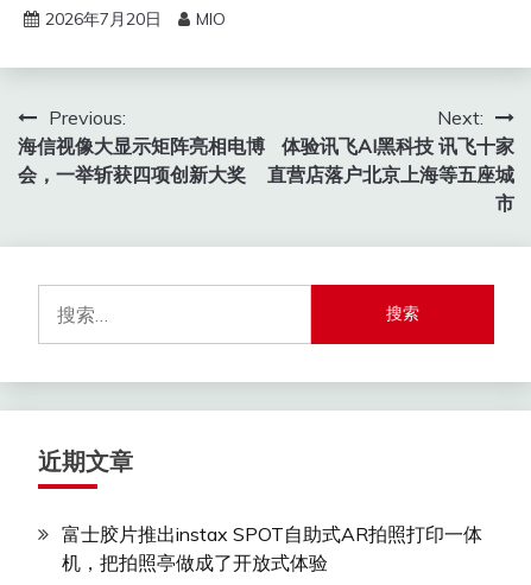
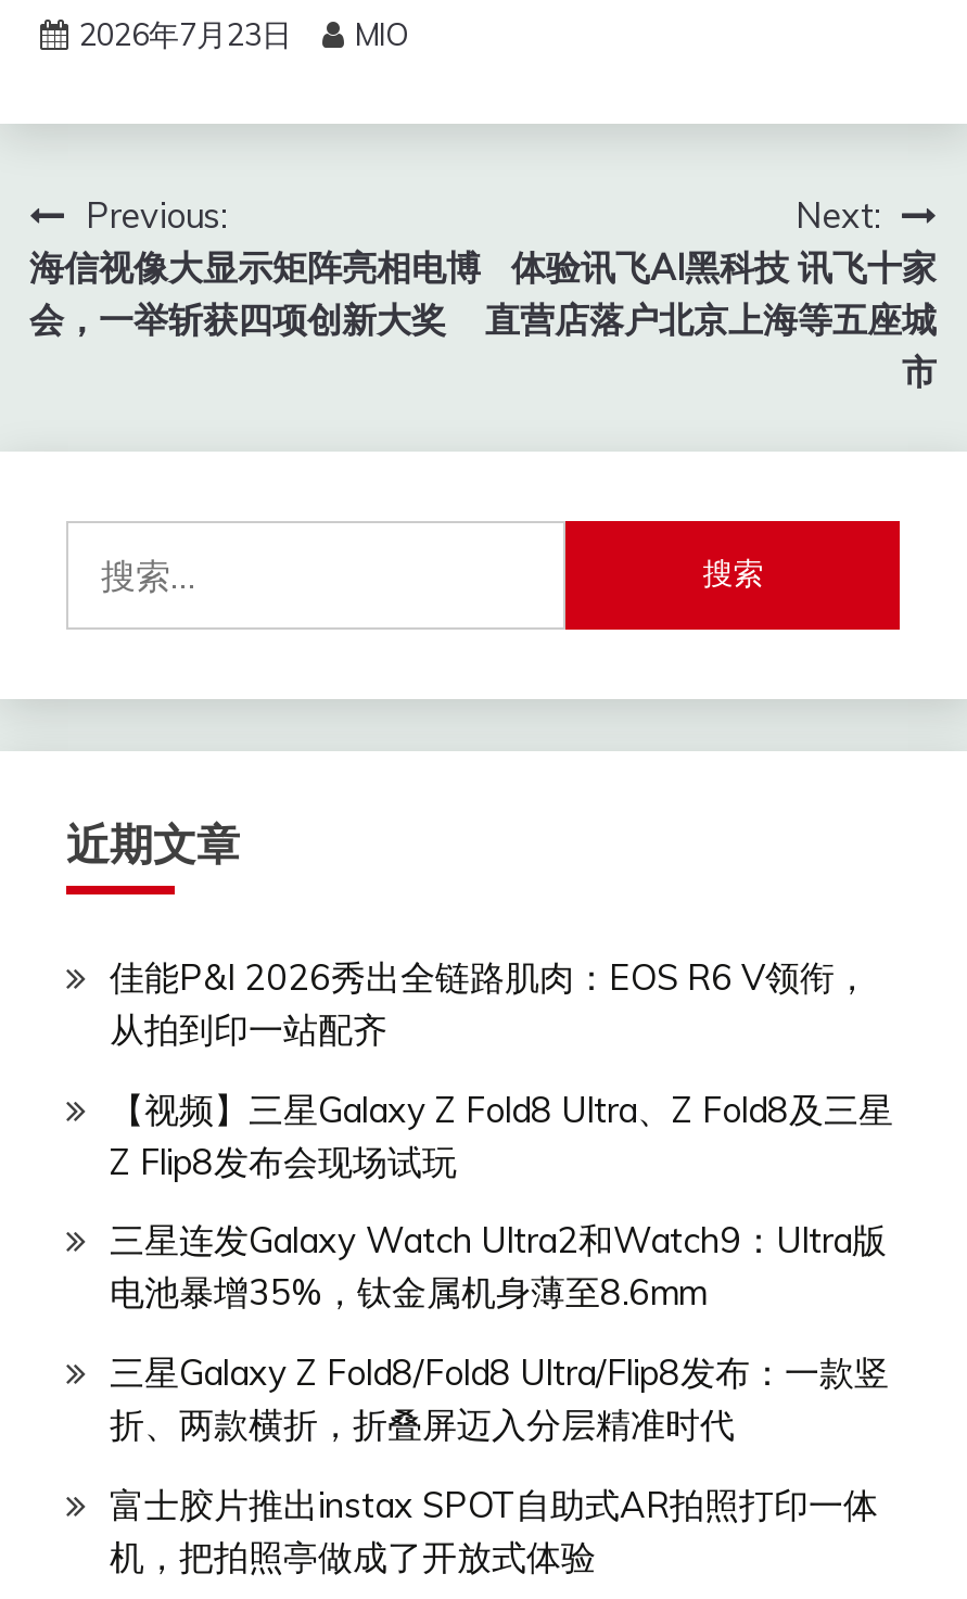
- 2026年7月20日 MIO
+ 2026年7月23日 MIO

+ 佳能P&I 2026秀出全链路肌肉：EOS R6 V领衔，
+ 从拍到印一站配齐
+ 【视频】三星Galaxy Z Fold8 Ultra、Z Fold8及三星
+ Z Flip8发布会现场试玩
+ 三星连发Galaxy Watch Ultra2和Watch9：Ultra版
+ 电池暴增35%，钛金属机身薄至8.6mm
+ 三星Galaxy Z Fold8/Fold8 Ultra/Flip8发布：一款竖
+ 折、两款横折，折叠屏迈入分层精准时代
